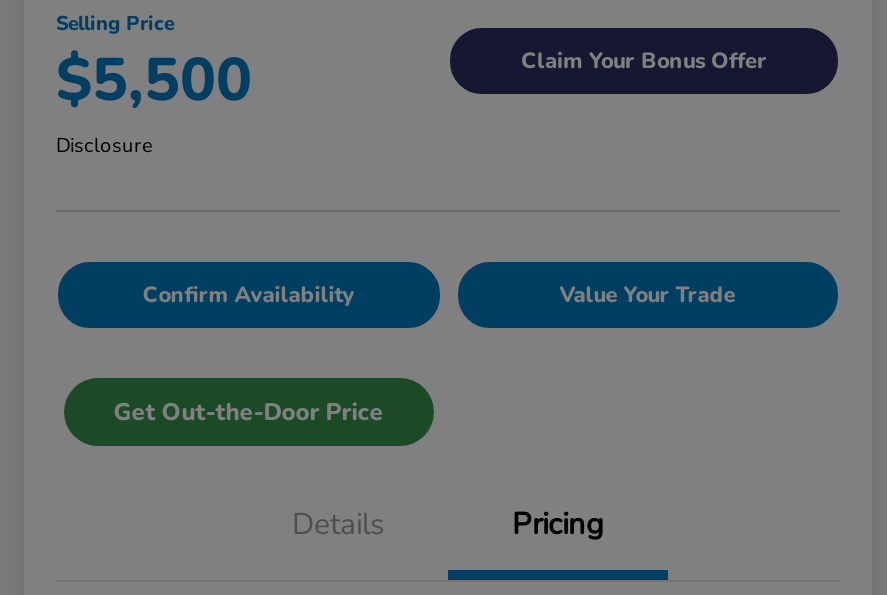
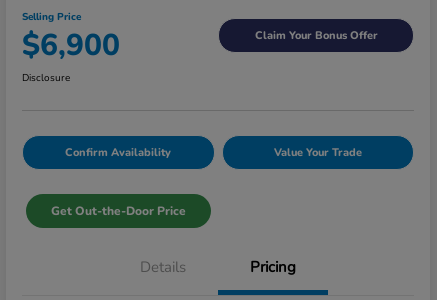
- $5,500
+ $6,900
